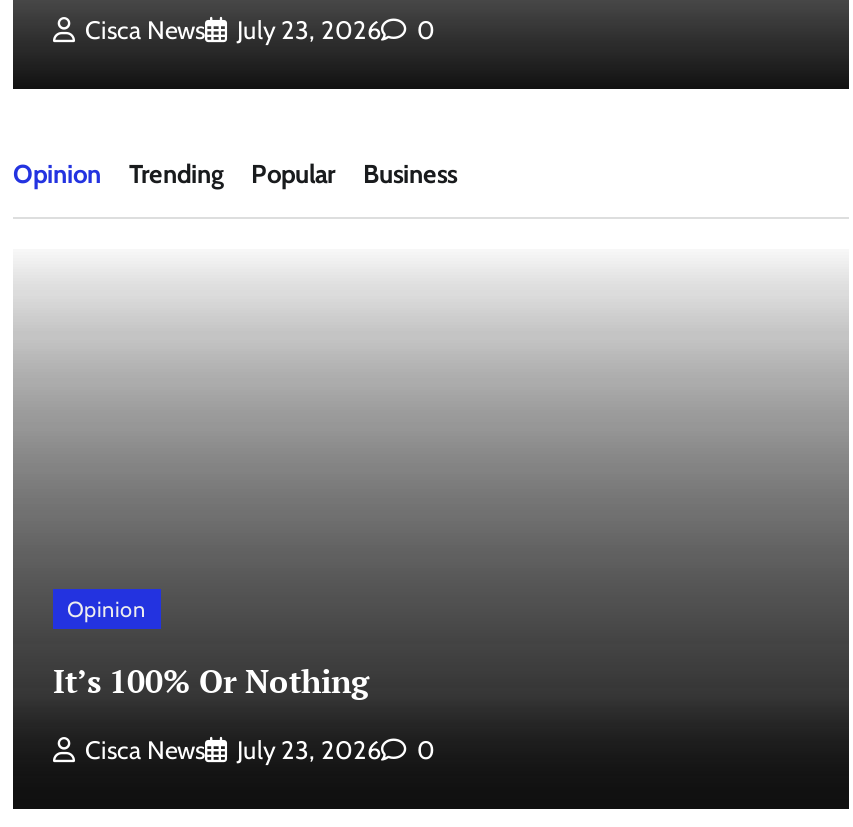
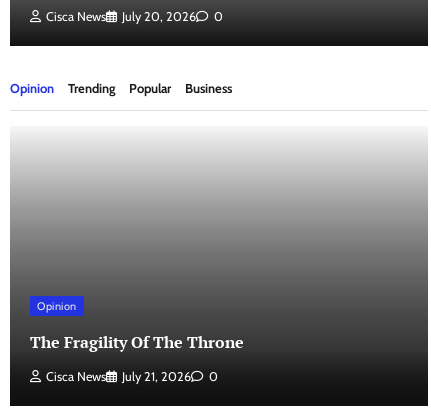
- July 23, 2026
+ July 20, 2026

- It’s 100% Or Nothing
+ The Fragility Of The Throne

- July 23, 2026
+ July 21, 2026
